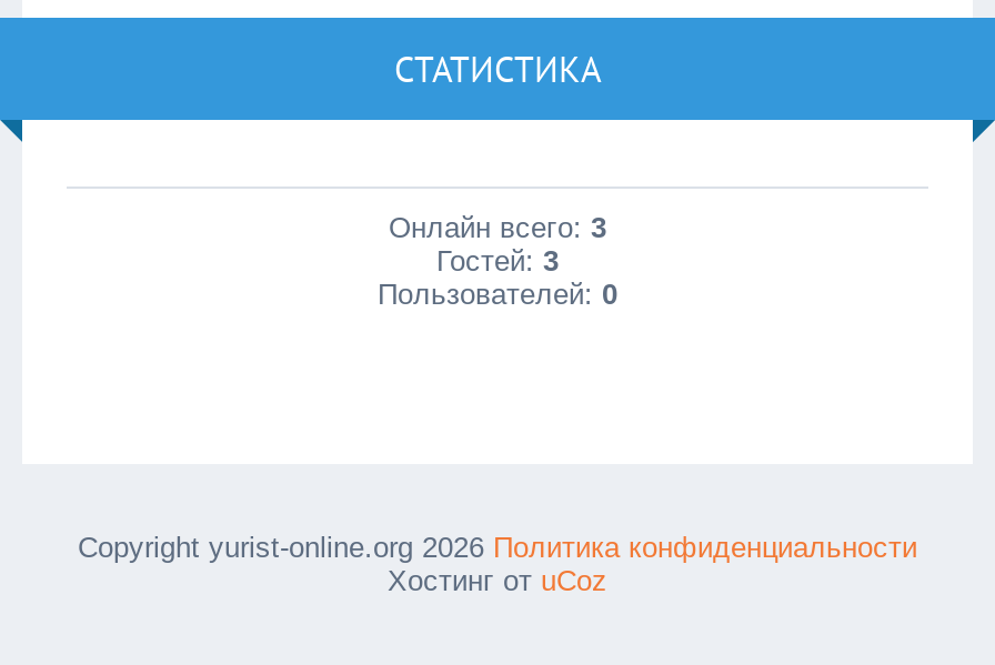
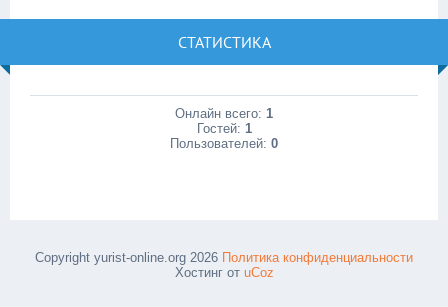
- Онлайн всего: 3
+ Онлайн всего: 1

- Гостей: 3
+ Гостей: 1
